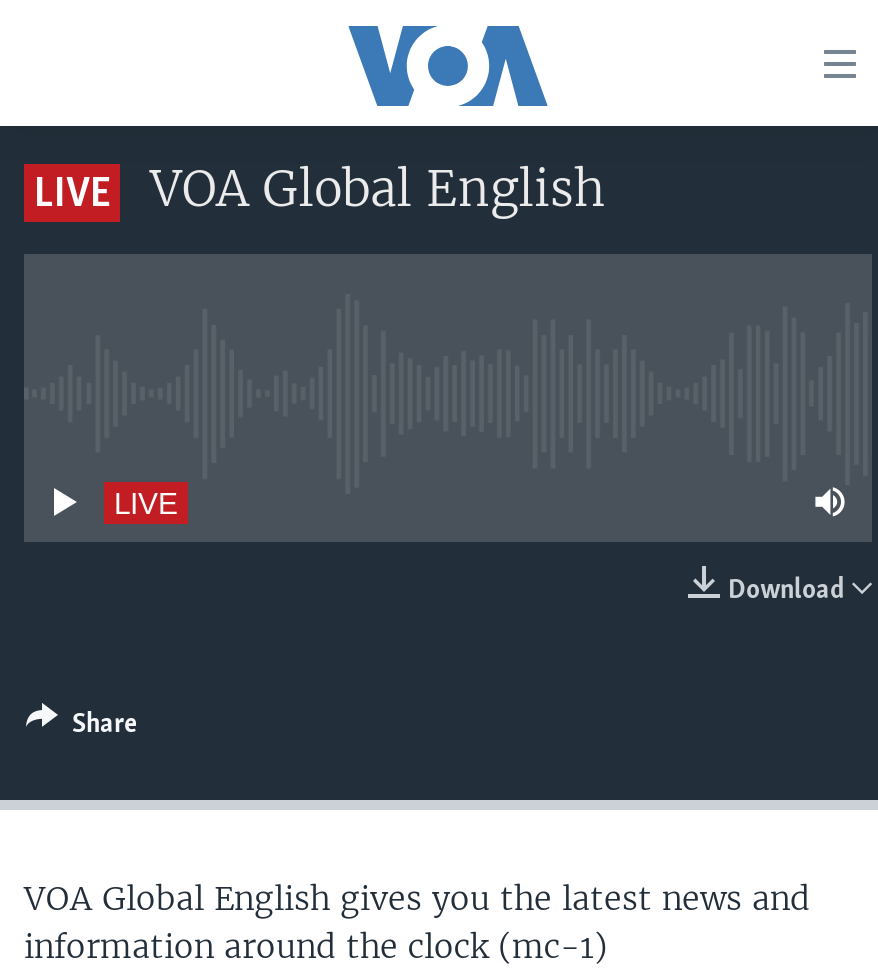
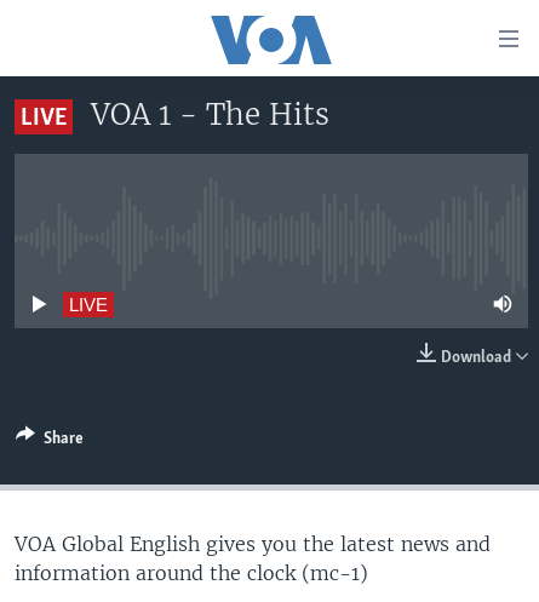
- VOA Global English
+ VOA 1 - The Hits
